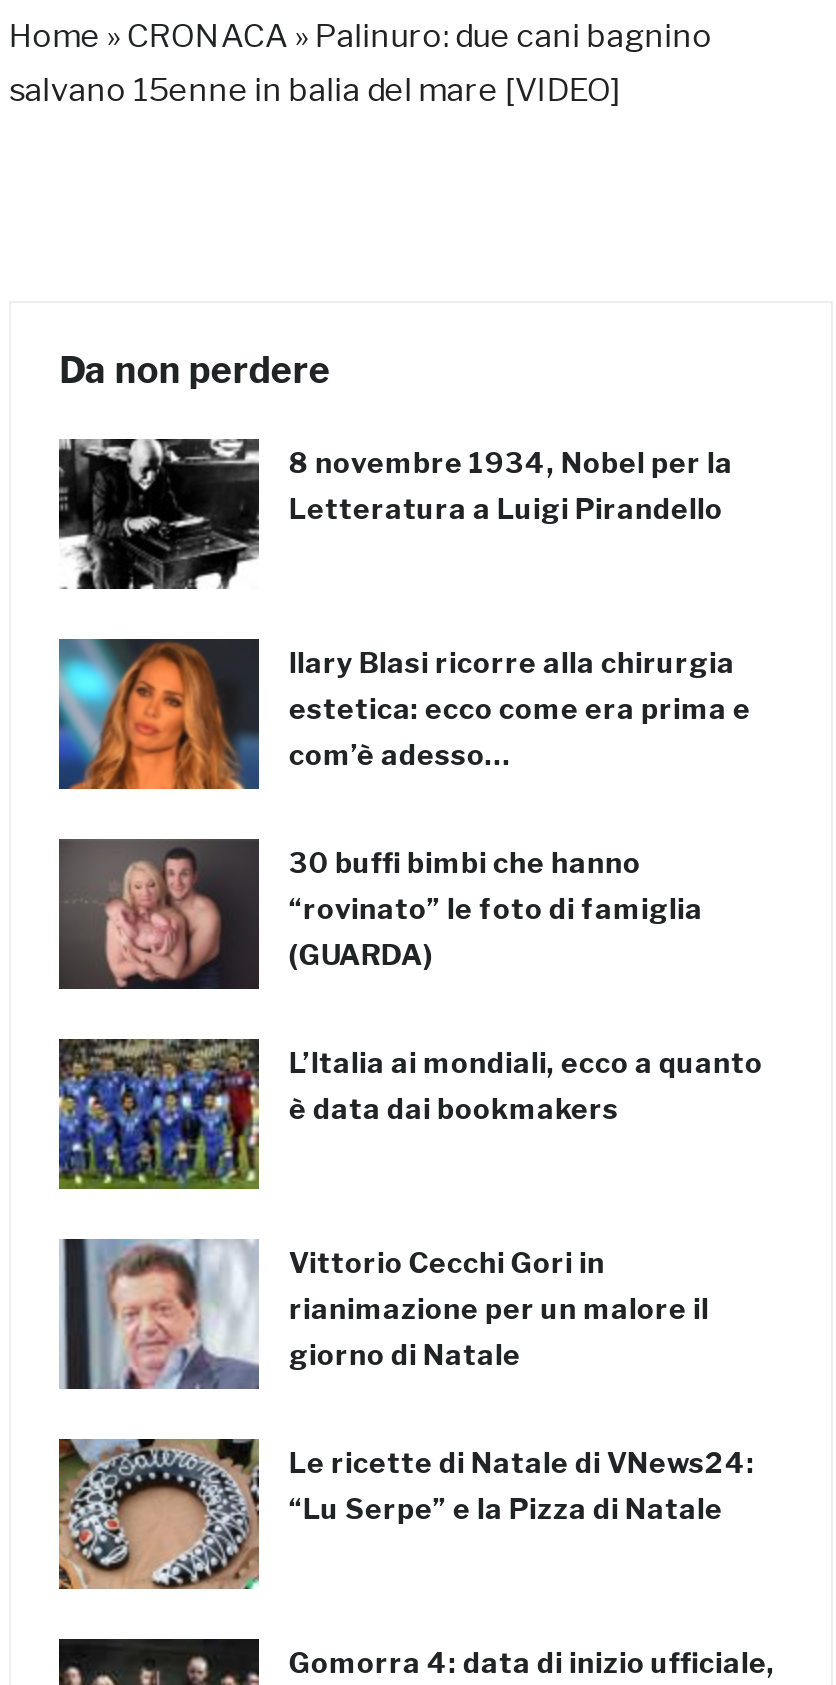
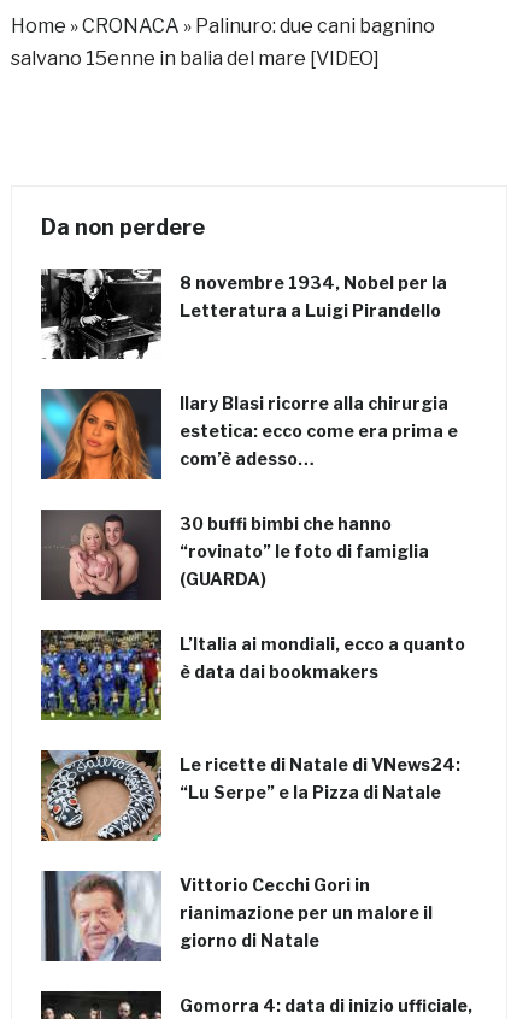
moved down: [image] | Vittorio Cecchi Gori in | rianimazione per un malore il | giorno di Natale

moved up: [image] | Le ricette di Natale di VNews24: | “Lu Serpe” e la Pizza di Natale
